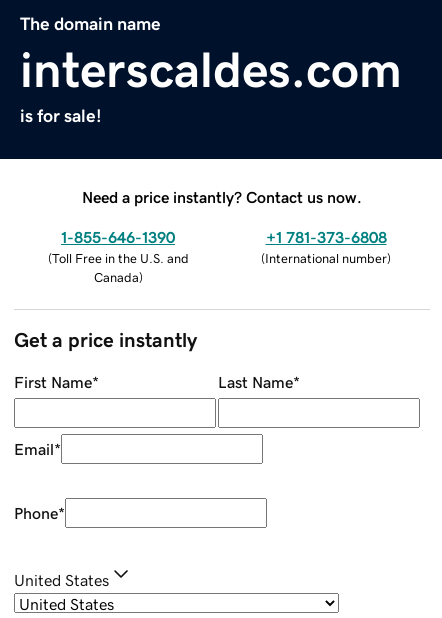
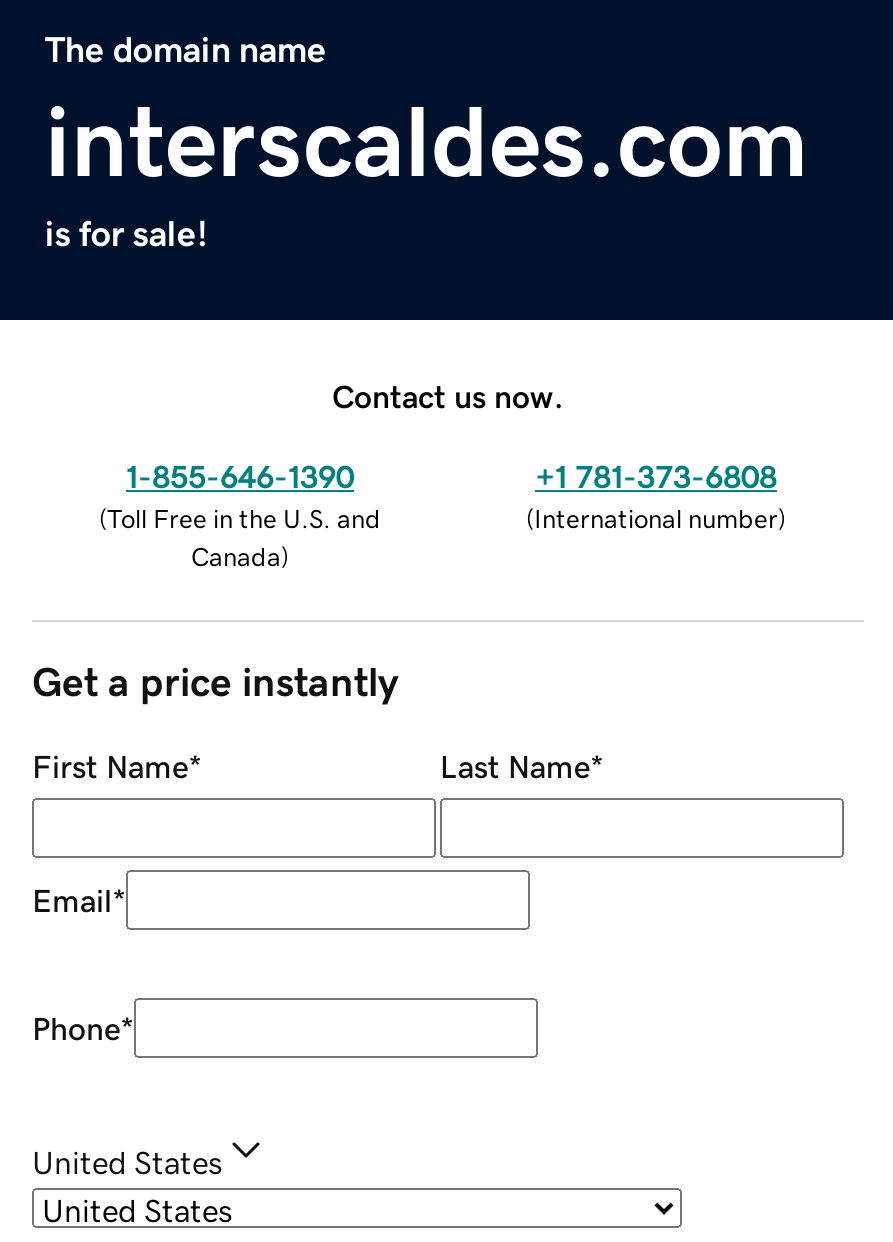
- Need a price instantly? Contact us now.
+ Contact us now.
